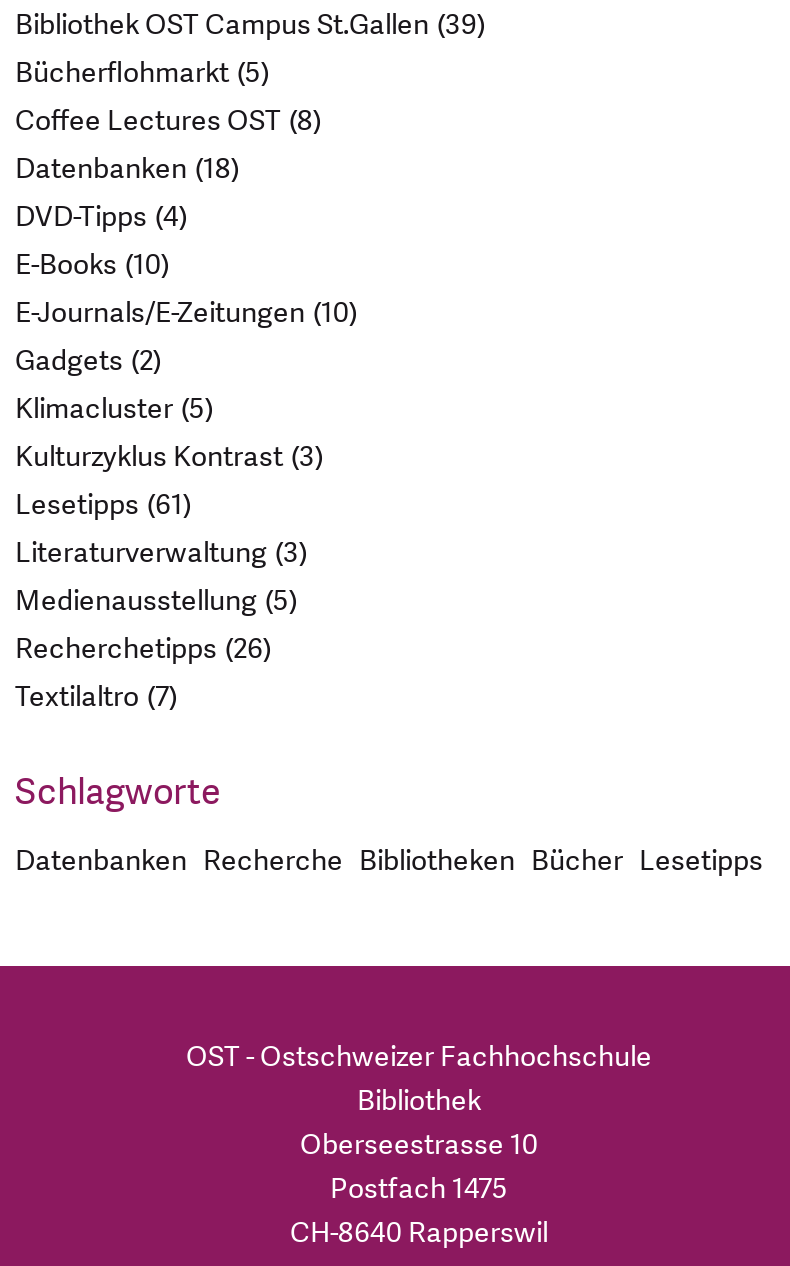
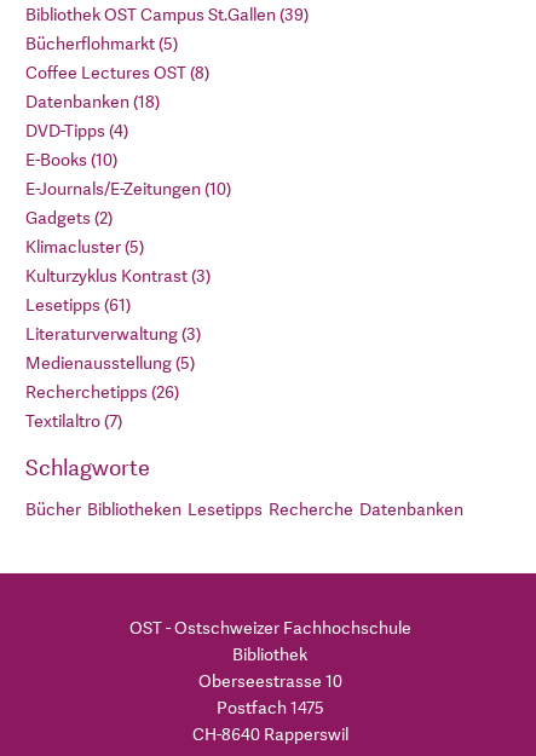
- Datenbanken Recherche Bibliotheken Bücher Lesetipps
+ Bücher Bibliotheken Lesetipps Recherche Datenbanken
